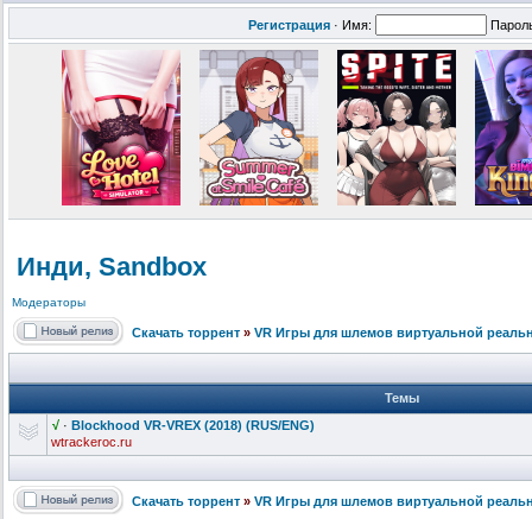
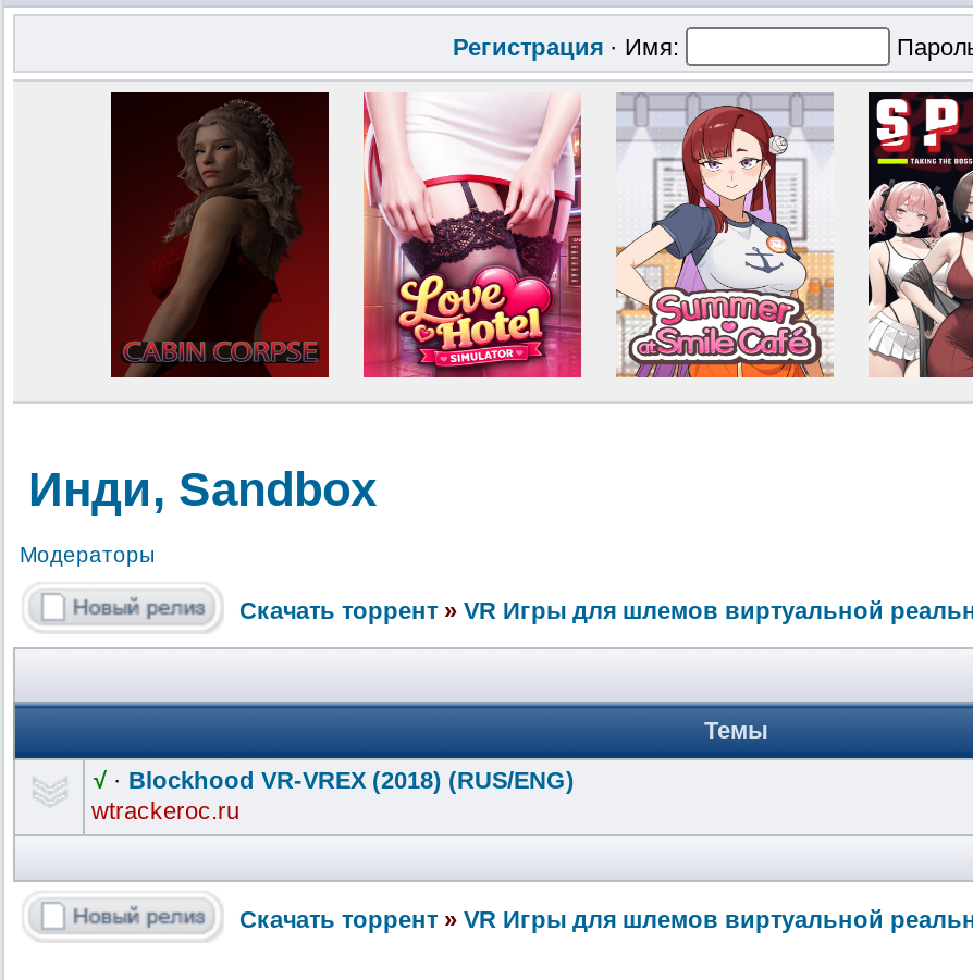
- [image]
+ [image]

- [image]
+ [image]

- [image]
+ [image]

- [image]
+ [image]
